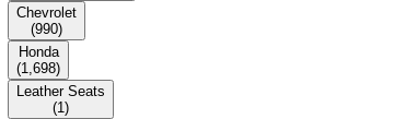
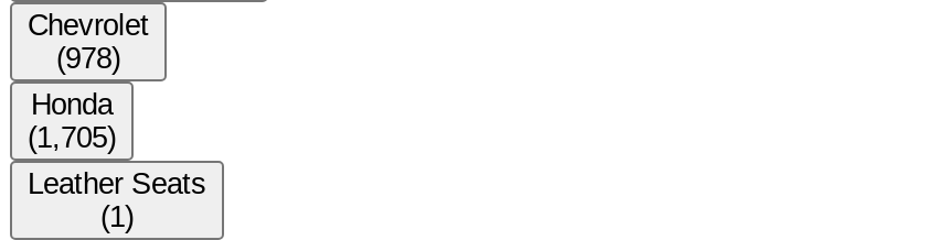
- (990)
+ (978)

- (1,698)
+ (1,705)
